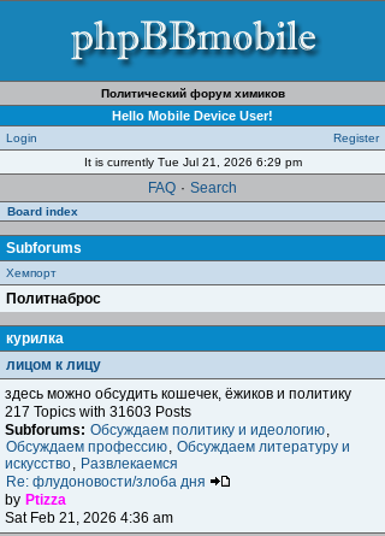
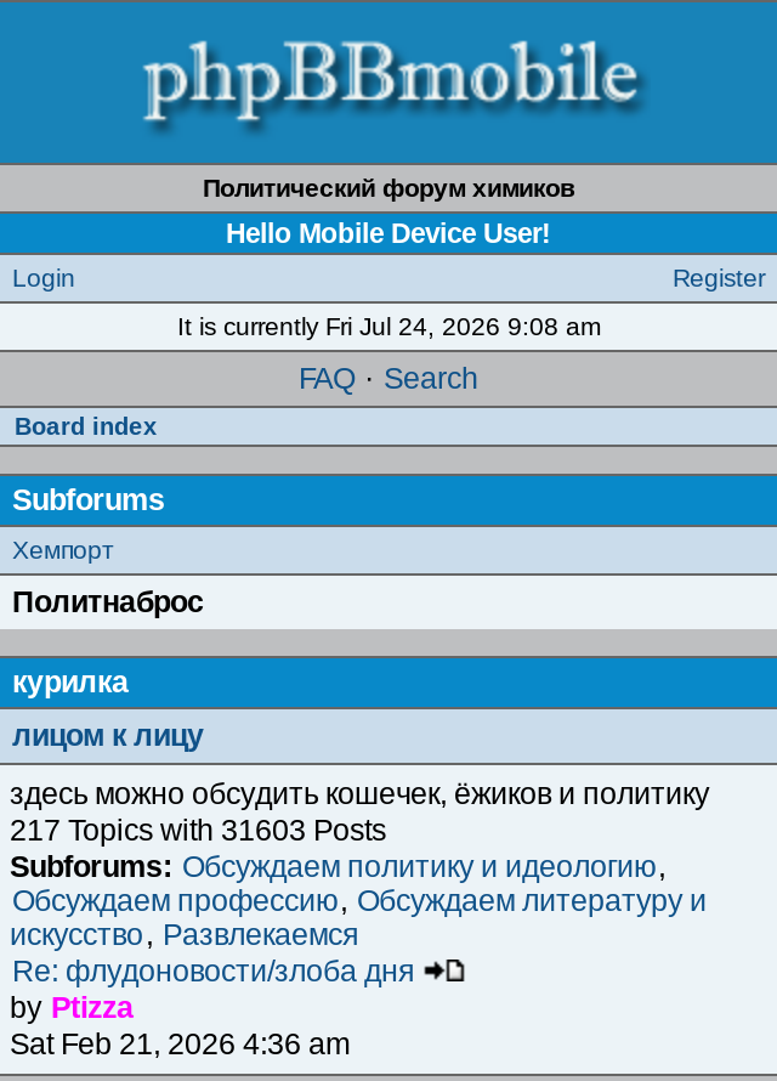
- It is currently Tue Jul 21, 2026 6:29 pm
+ It is currently Fri Jul 24, 2026 9:08 am
